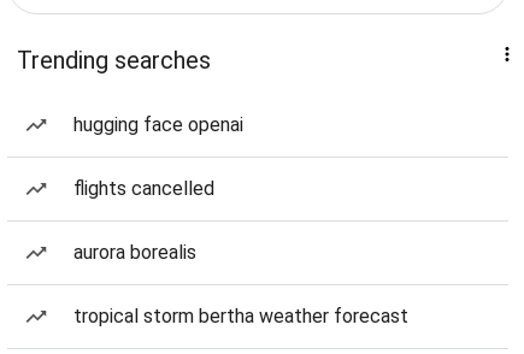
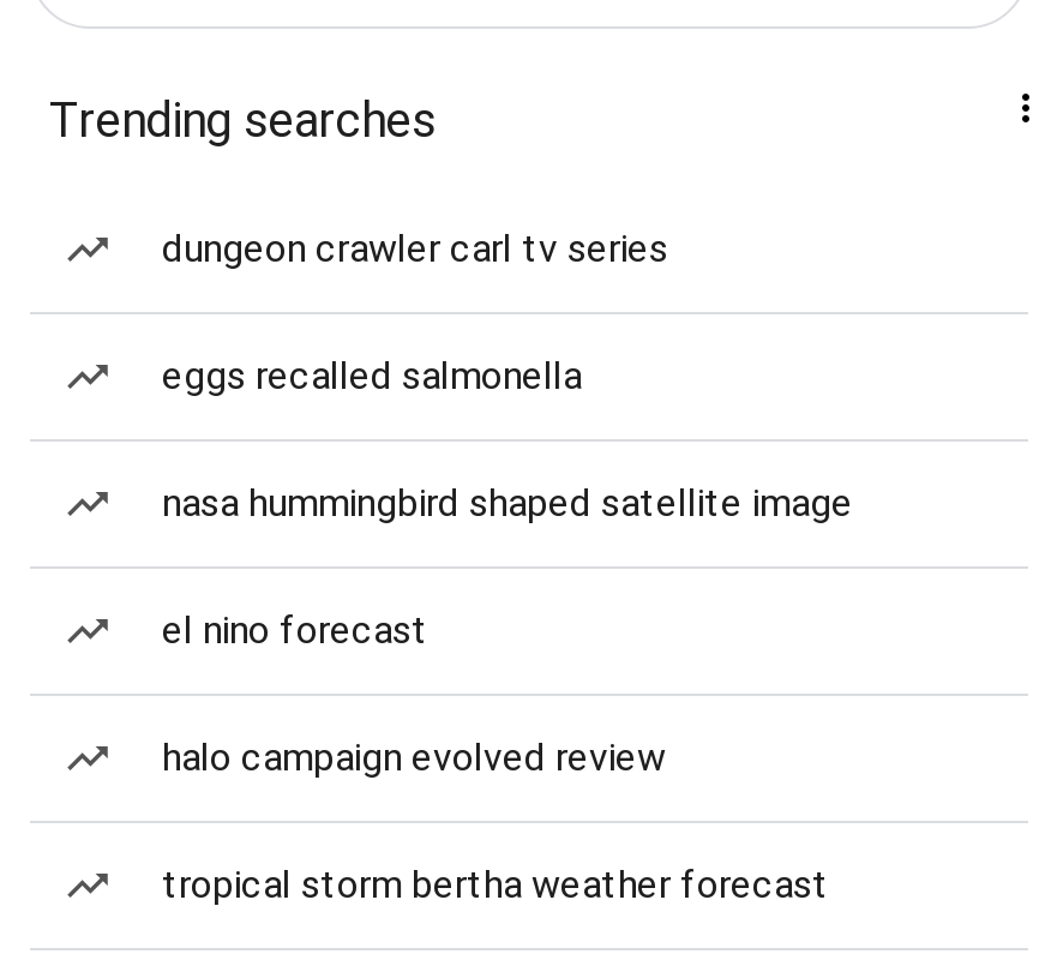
- hugging face openai
- flights cancelled
- aurora borealis
+ dungeon crawler carl tv series
+ eggs recalled salmonella
+ nasa hummingbird shaped satellite image
+ el nino forecast
+ halo campaign evolved review
